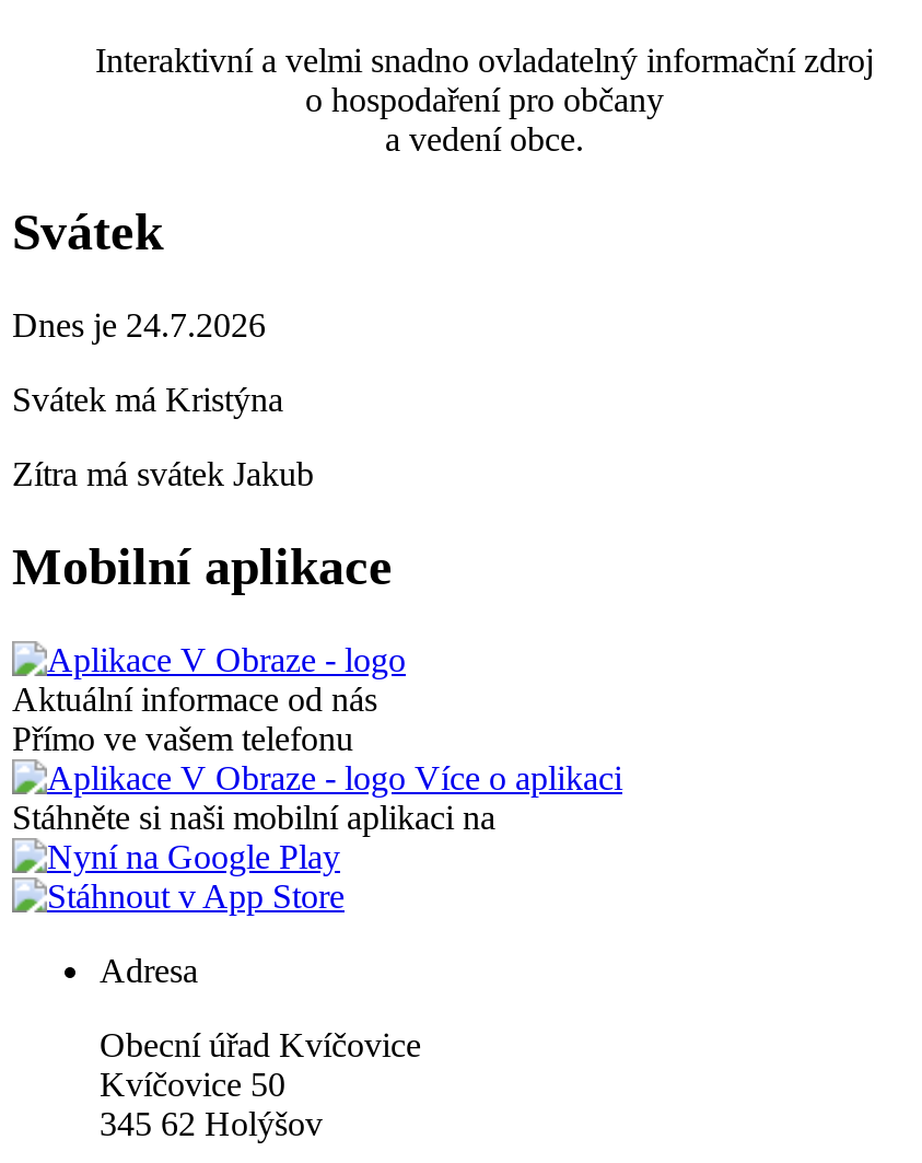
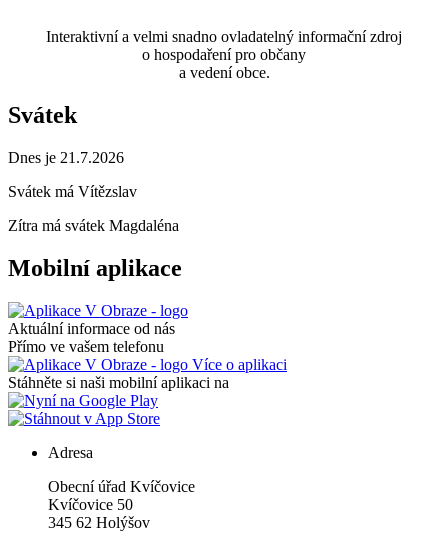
- Dnes je 24.7.2026
+ Dnes je 21.7.2026

- Svátek má Kristýna
+ Svátek má Vítězslav

- Zítra má svátek Jakub
+ Zítra má svátek Magdaléna
